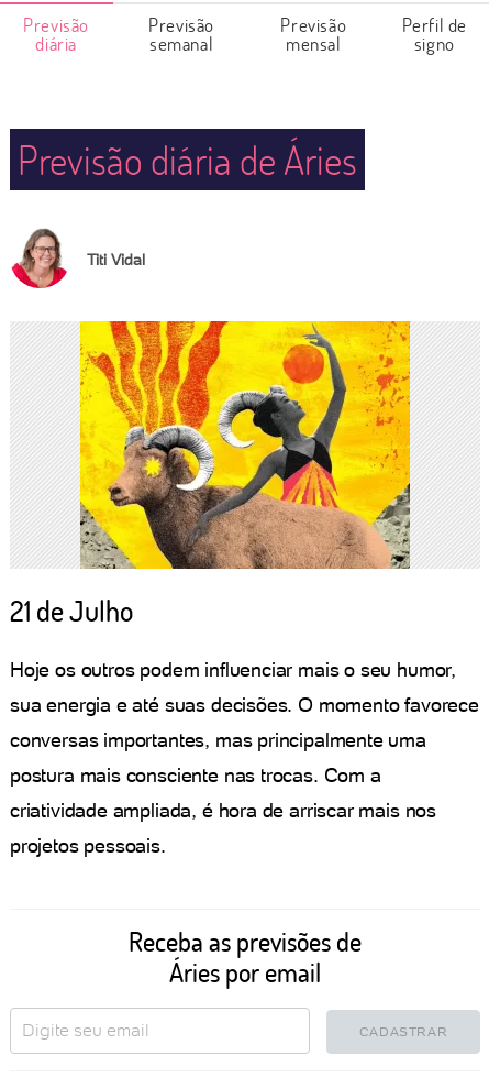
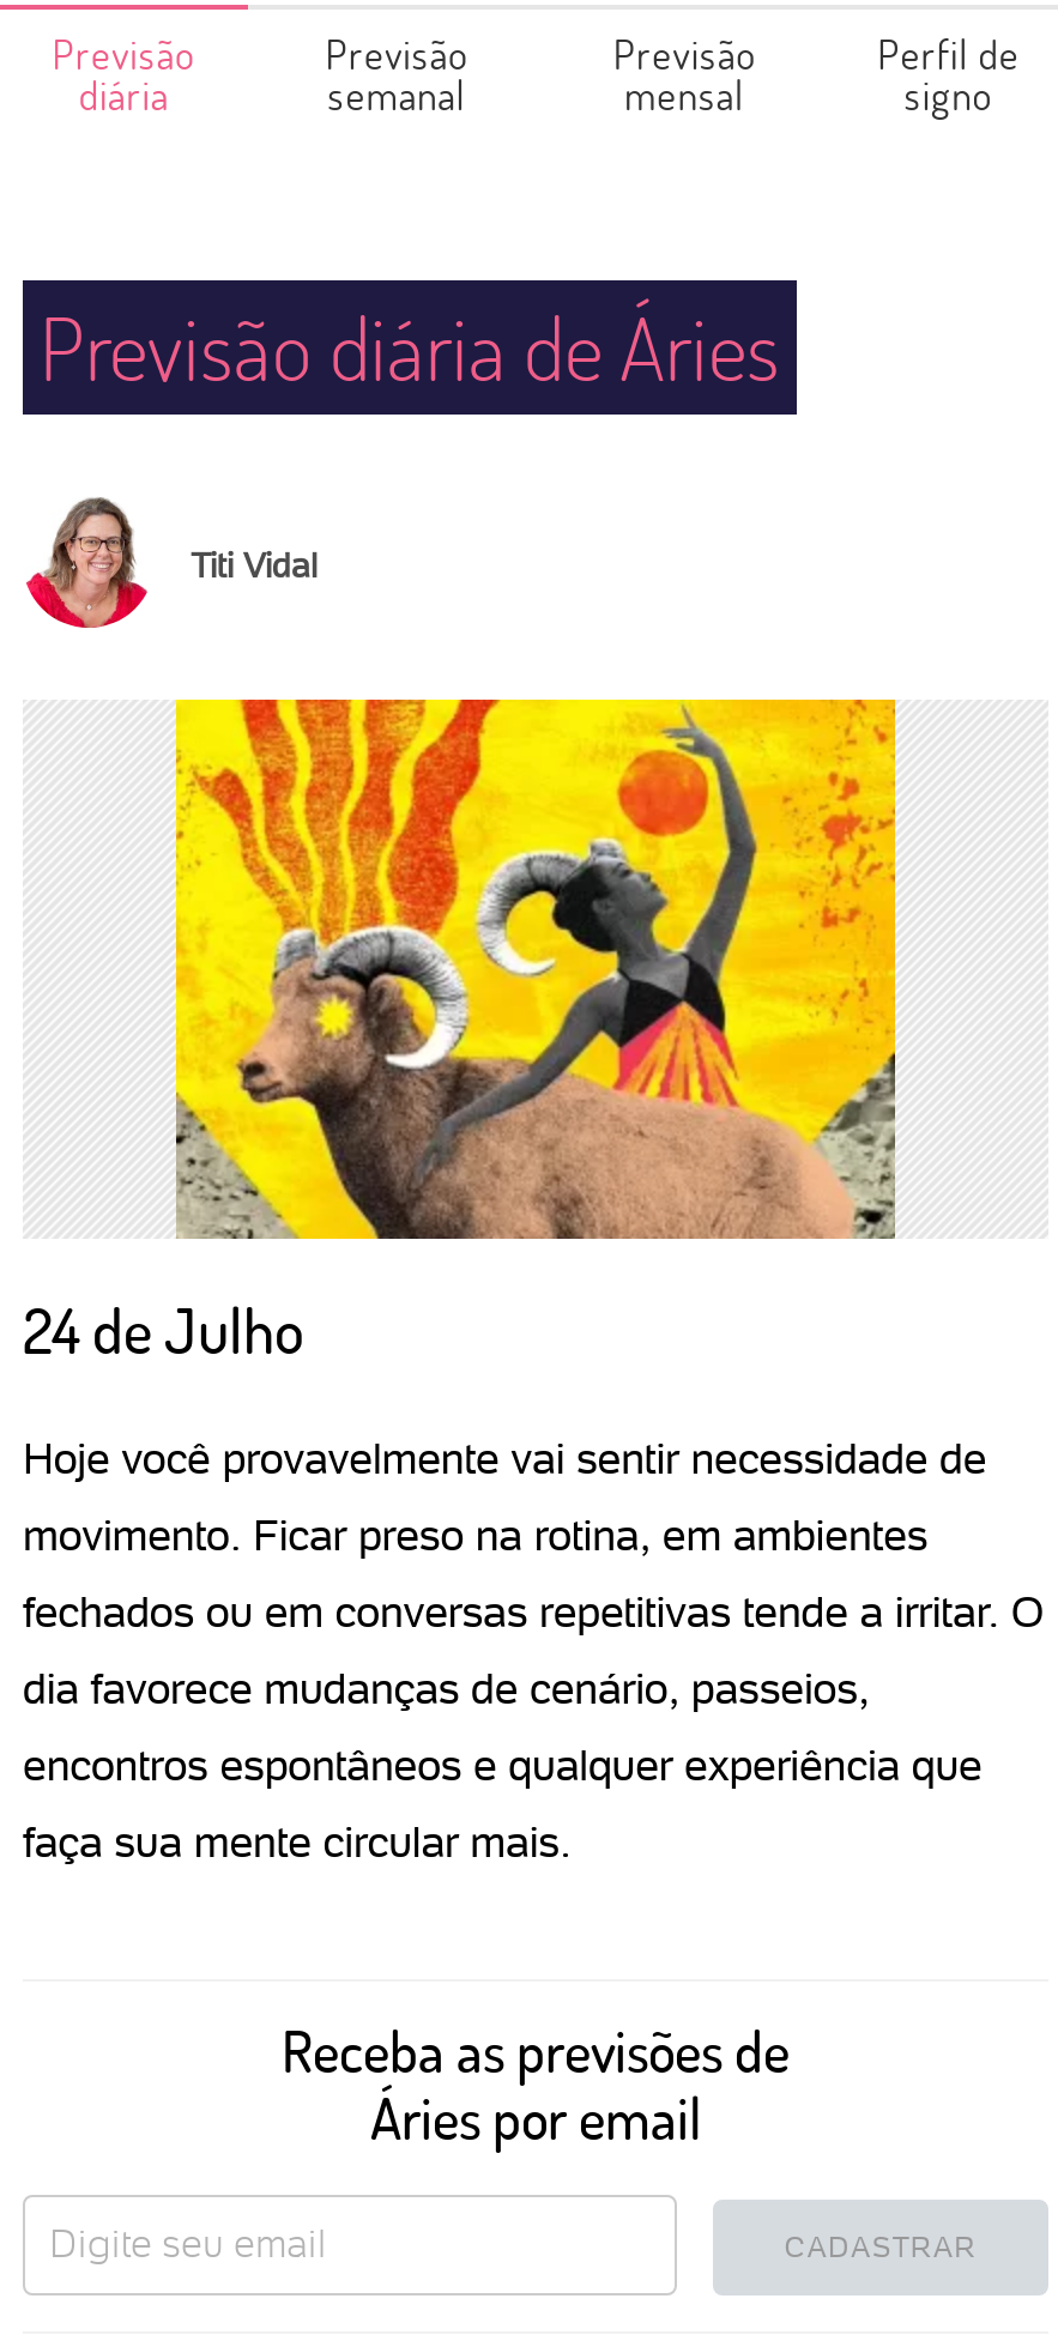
- 21 de Julho
+ 24 de Julho

- Hoje os outros podem influenciar mais o seu humor,
+ Hoje você provavelmente vai sentir necessidade de

- sua energia e até suas decisões. O momento favorece
+ movimento. Ficar preso na rotina, em ambientes

- conversas importantes, mas principalmente uma
+ fechados ou em conversas repetitivas tende a irritar. O

- postura mais consciente nas trocas. Com a
+ dia favorece mudanças de cenário, passeios,

- criatividade ampliada, é hora de arriscar mais nos
+ encontros espontâneos e qualquer experiência que

- projetos pessoais.
+ faça sua mente circular mais.
